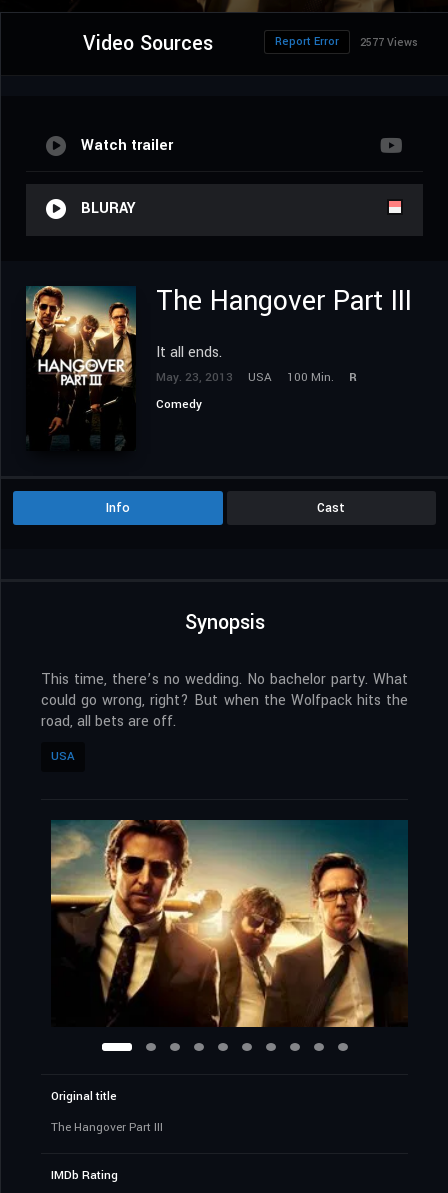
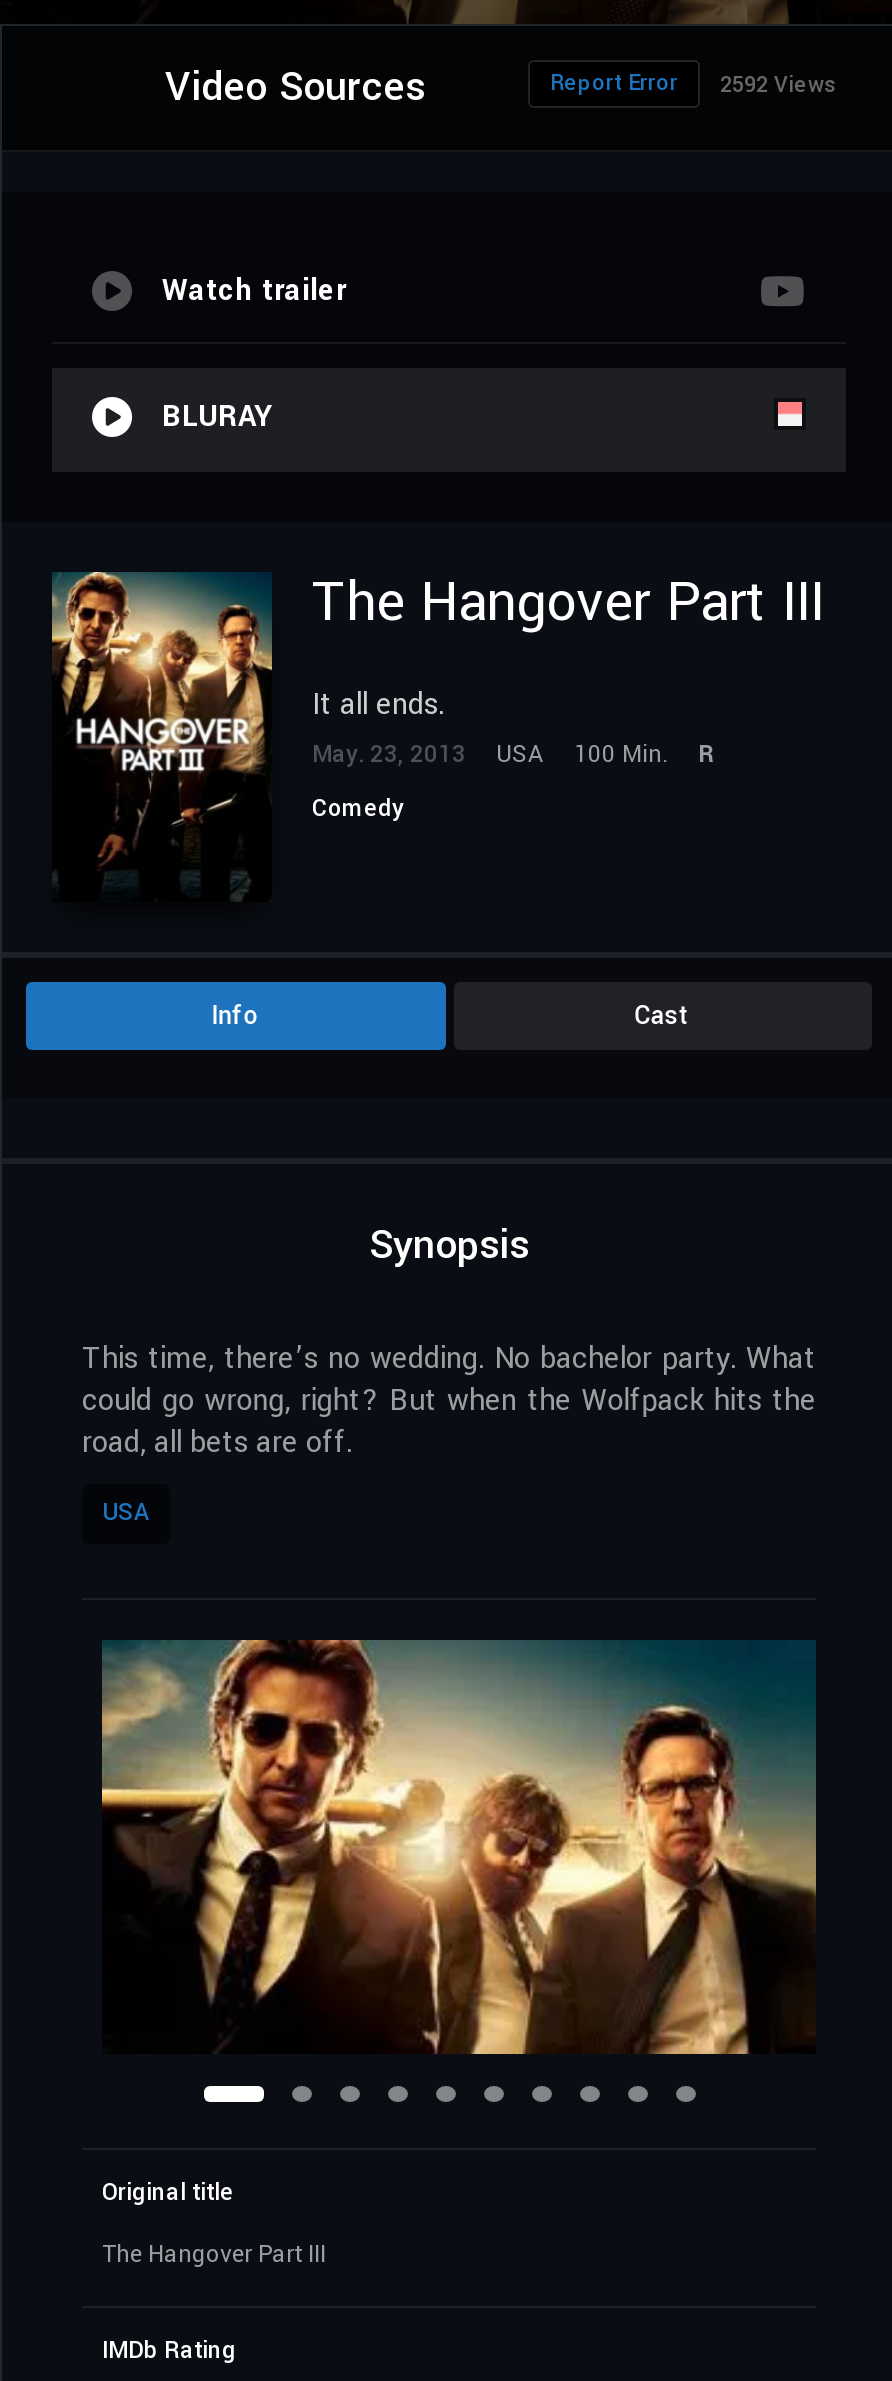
- Report Error 2577 Views
+ Report Error 2592 Views
